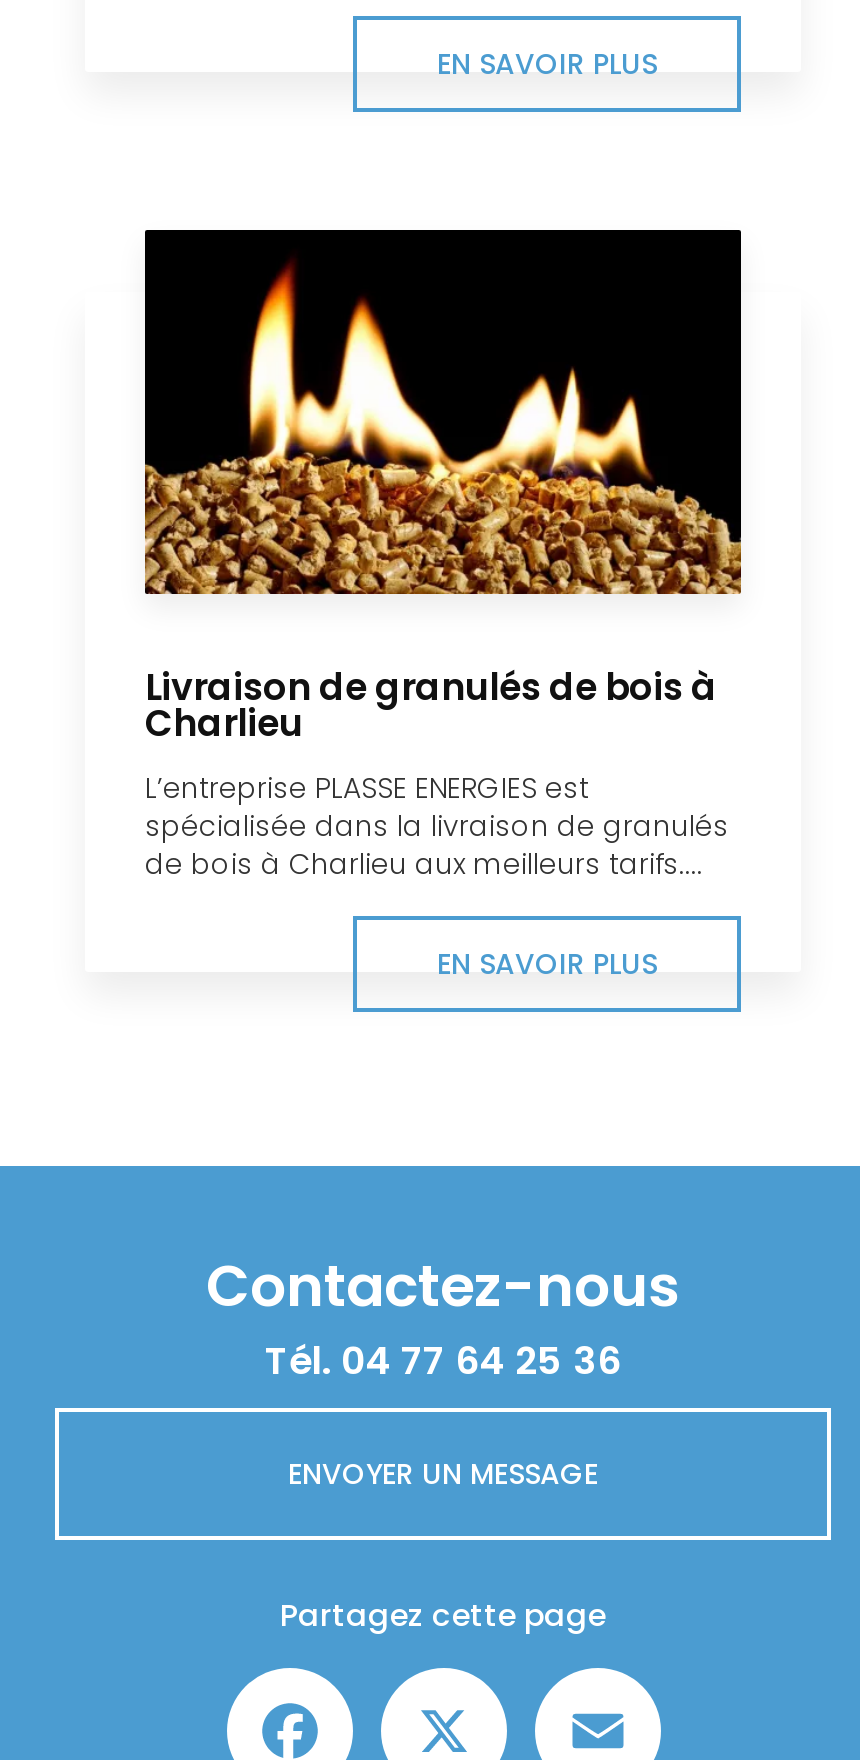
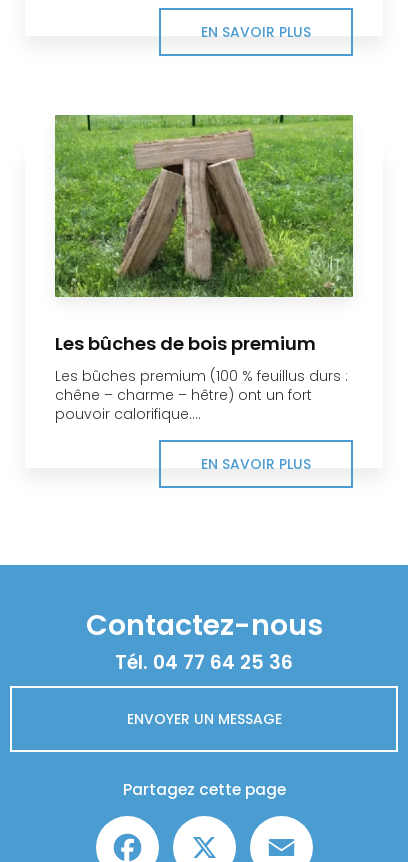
- [image]
- Livraison de granulés de bois à
- Charlieu
- L’entreprise PLASSE ENERGIES est
- spécialisée dans la livraison de granulés
- de bois à Charlieu aux meilleurs tarifs....
+ [image]
+ Les bûches de bois premium
+ Les bûches premium (100 % feuillus durs :
+ chêne – charme – hêtre) ont un fort
+ pouvoir calorifique....
